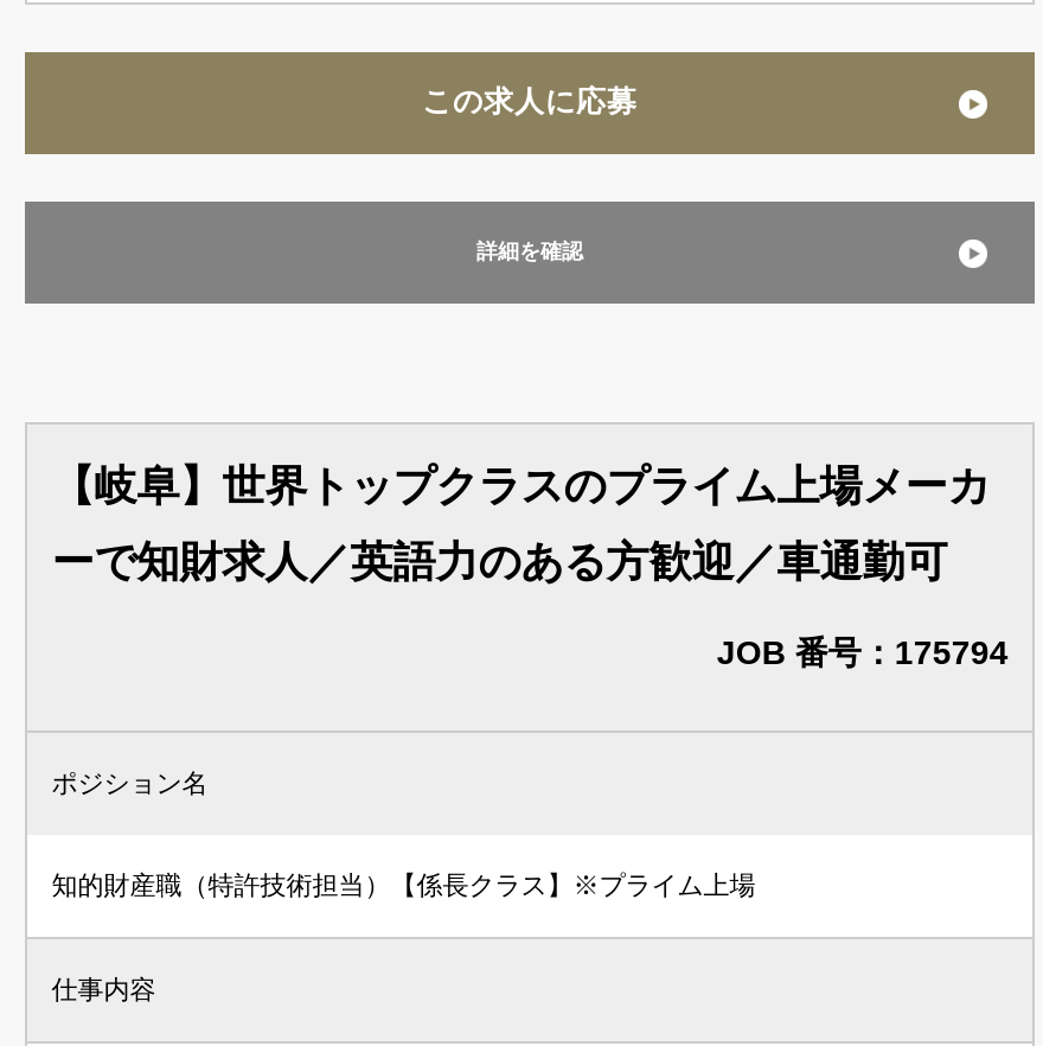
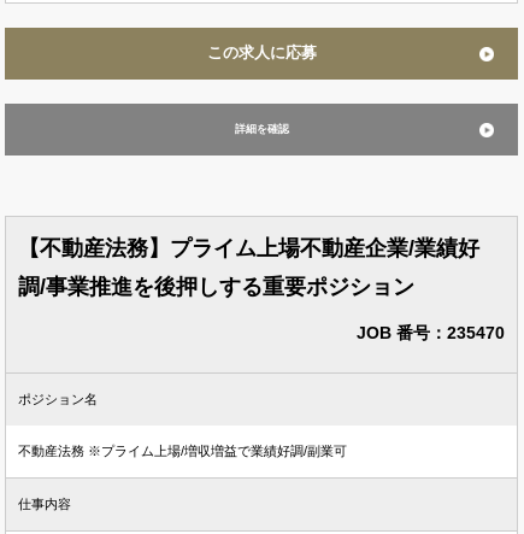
- 【岐阜】世界トップクラスのプライム上場メーカ
+ 【不動産法務】プライム上場不動産企業/業績好

- ーで知財求人／英語力のある方歓迎／車通勤可
+ 調/事業推進を後押しする重要ポジション

- JOB 番号：175794
+ JOB 番号：235470

- 知的財産職（特許技術担当）【係長クラス】※プライム上場
+ 不動産法務 ※プライム上場/増収増益で業績好調/副業可
